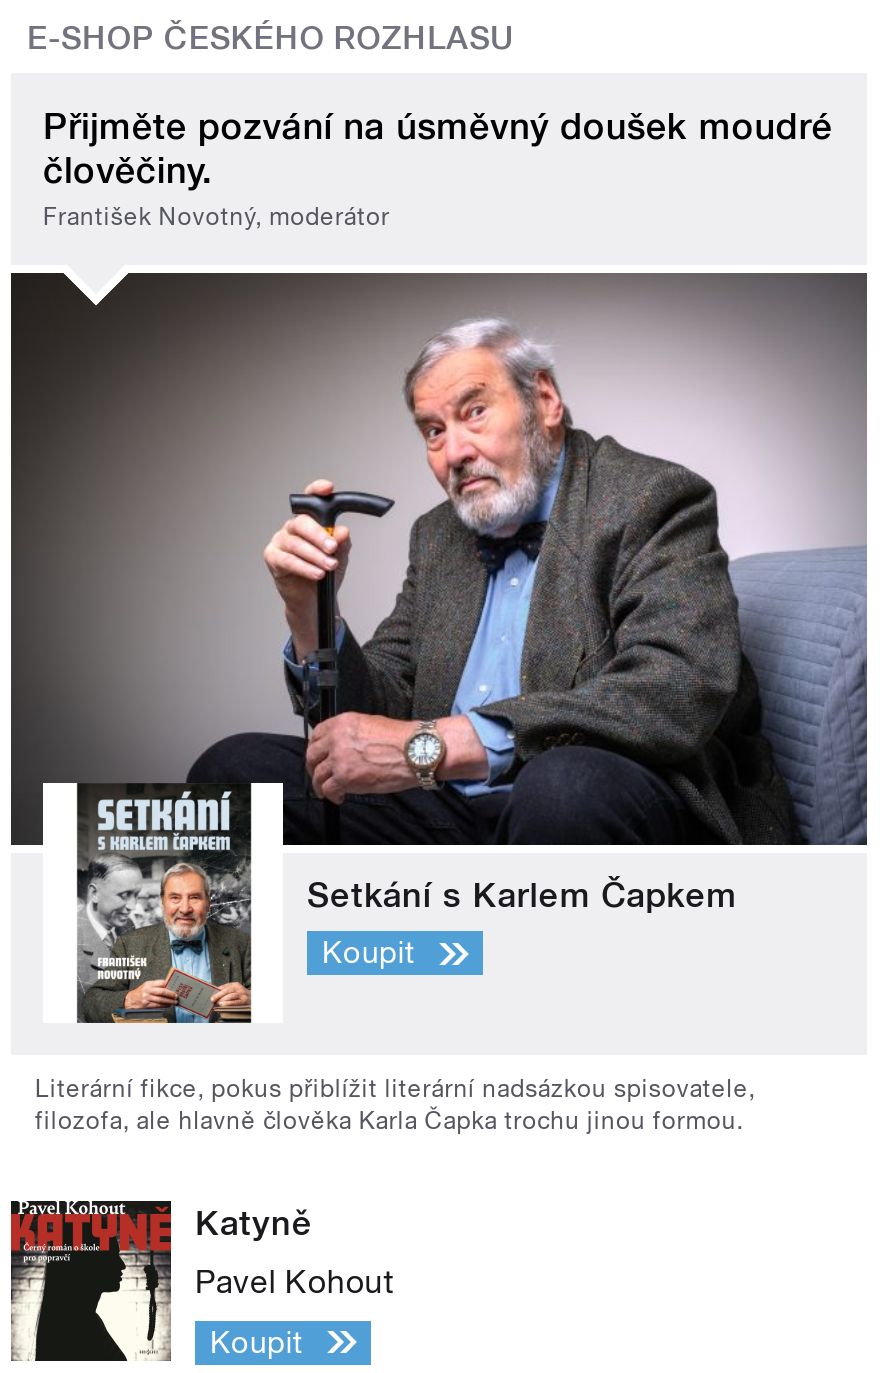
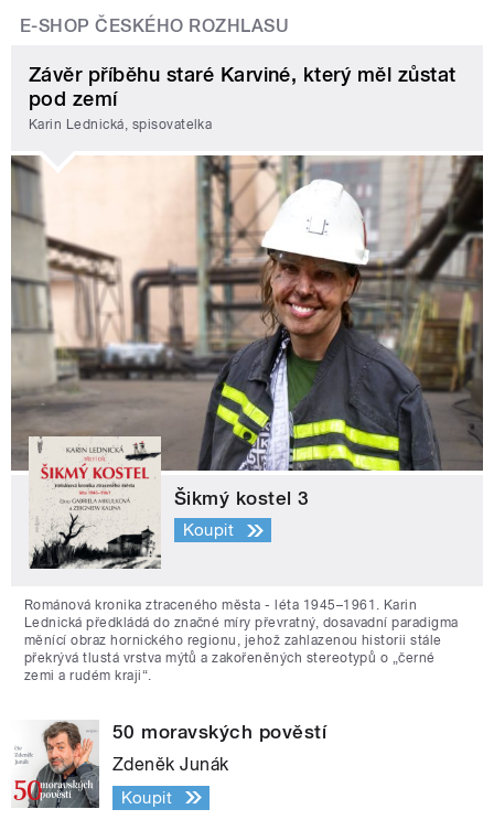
- Přijměte pozvání na úsměvný doušek moudré
- člověčiny.
- František Novotný, moderátor
+ Závěr příběhu staré Karviné, který měl zůstat
+ pod zemí
+ Karin Lednická, spisovatelka

- [image]
- Setkání s Karlem Čapkem
+ [image]
+ Šikmý kostel 3

- Literární fikce, pokus přiblížit literární nadsázkou spisovatele,
- filozofa, ale hlavně člověka Karla Čapka trochu jinou formou.
+ Románová kronika ztraceného města - léta 1945–1961. Karin
+ Lednická předkládá do značné míry převratný, dosavadní paradigma
+ měnící obraz hornického regionu, jehož zahlazenou historii stále
+ překrývá tlustá vrstva mýtů a zakořeněných stereotypů o „černé
+ zemi a rudém kraji“.

- Katyně
+ 50 moravských pověstí

- [image]
- Pavel Kohout
+ [image]
+ Zdeněk Junák
